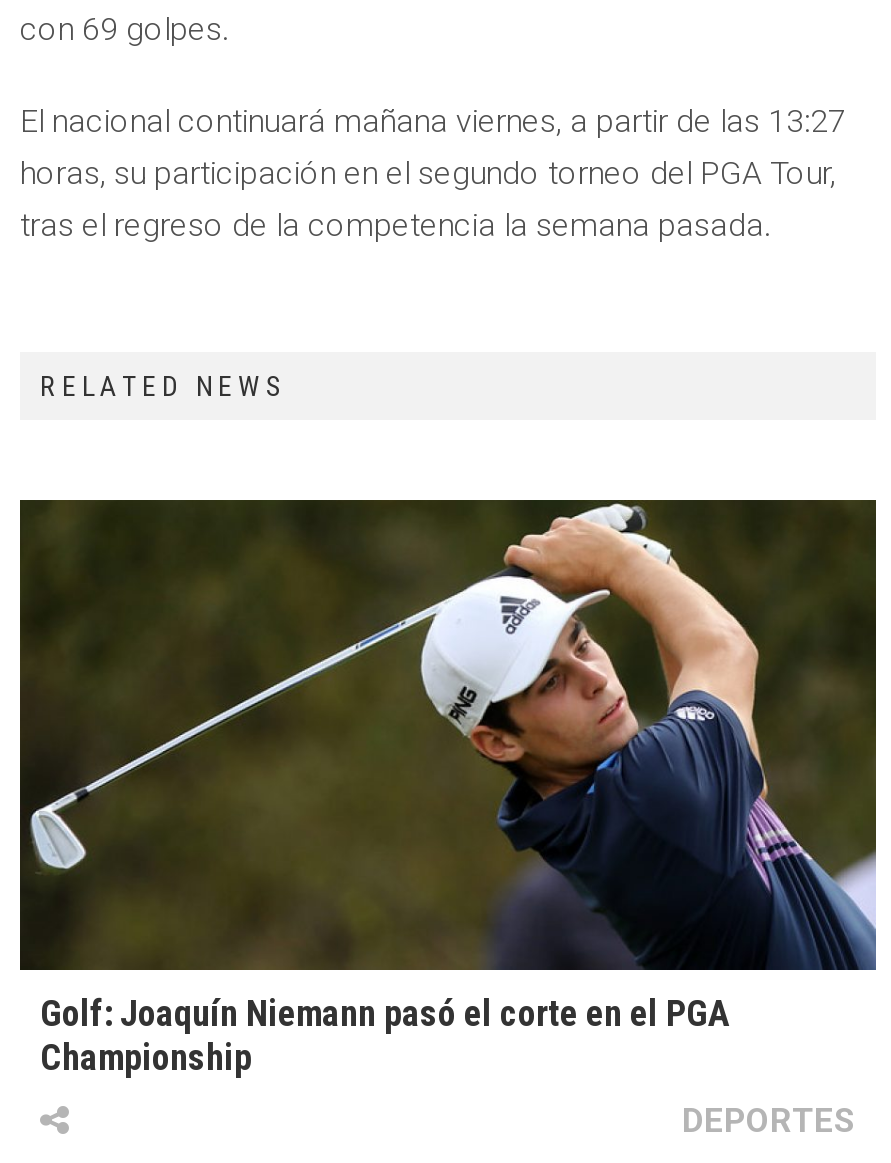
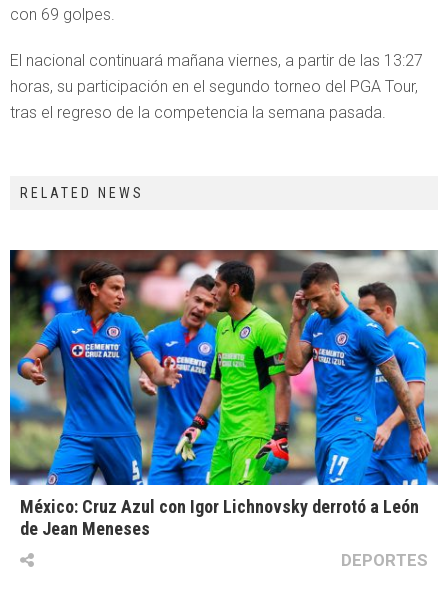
- [image]
- Golf: Joaquín Niemann pasó el corte en el PGA
- Championship
+ [image]
+ México: Cruz Azul con Igor Lichnovsky derrotó a León
+ de Jean Meneses
